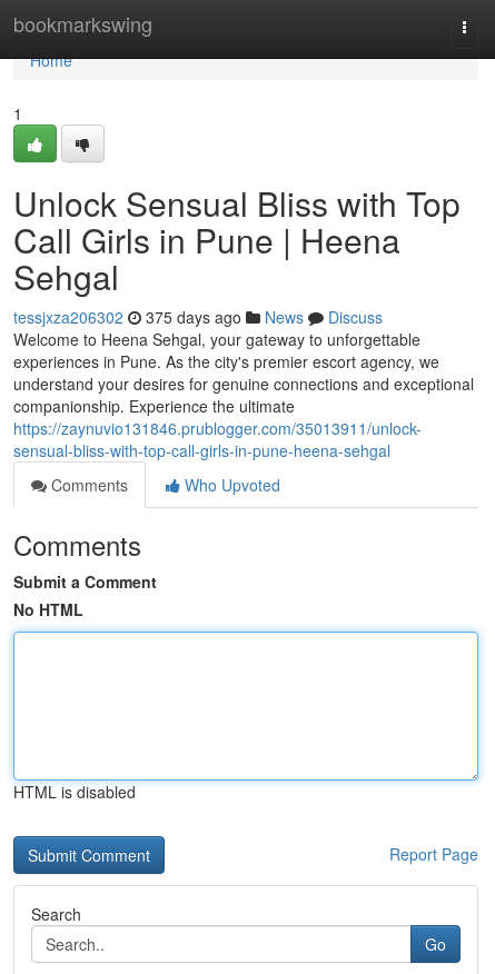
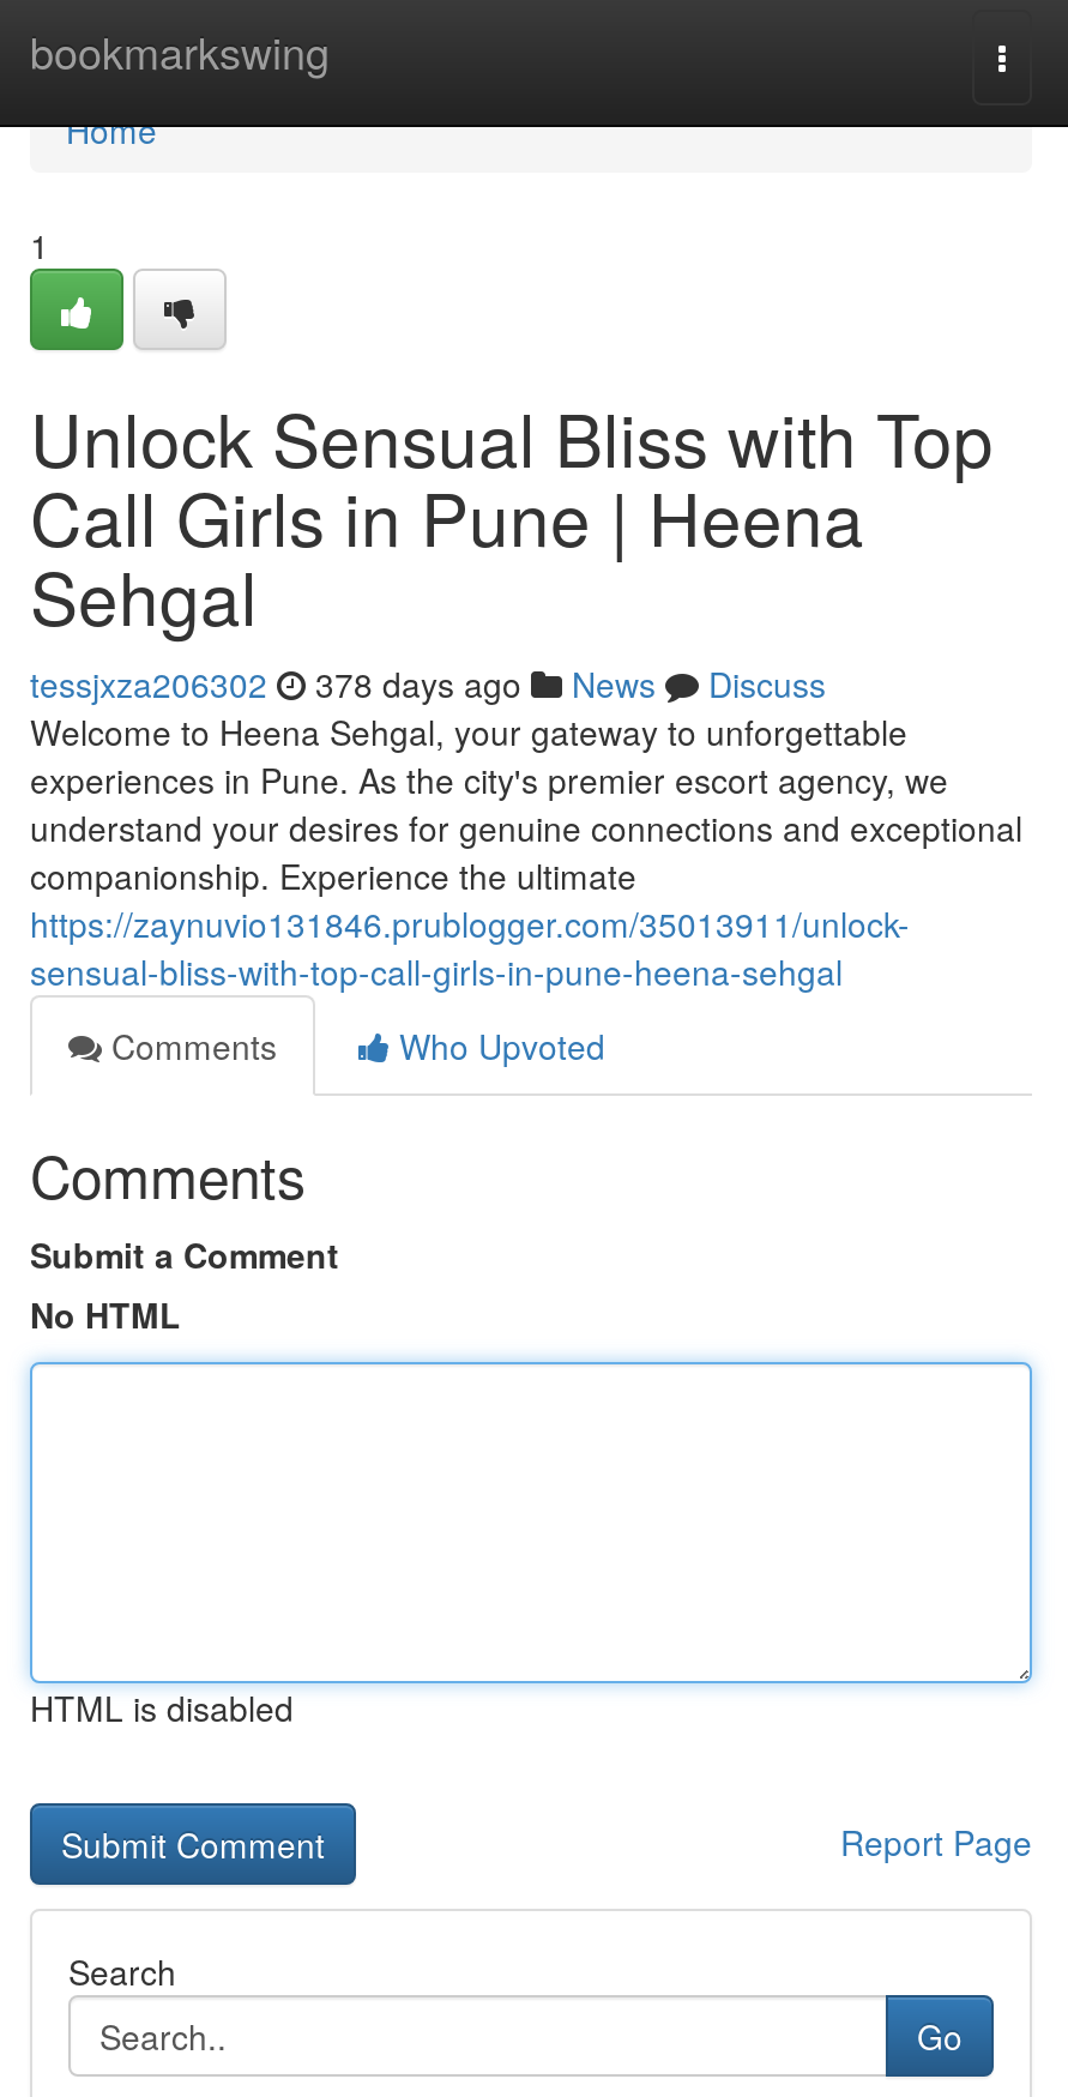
- tessjxza206302 375 days ago News Discuss
+ tessjxza206302 378 days ago News Discuss
